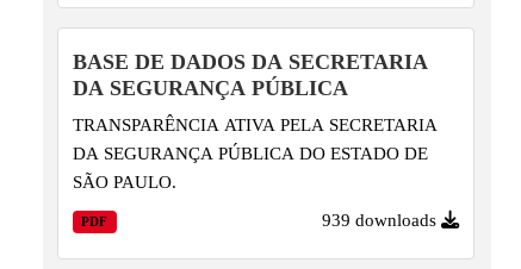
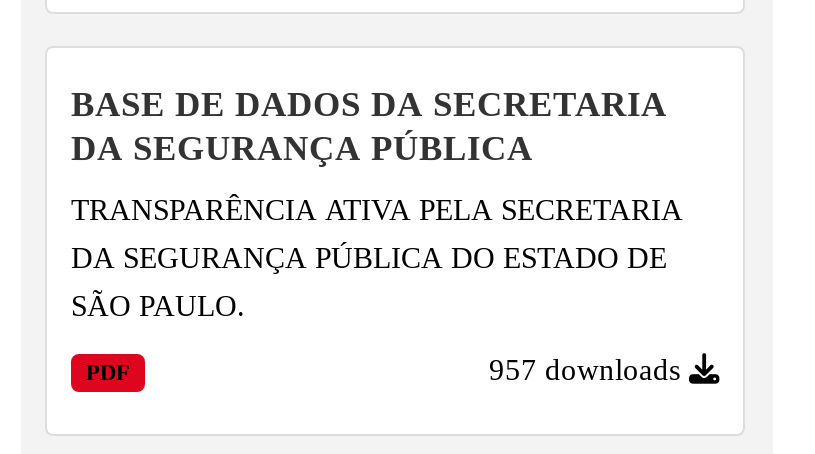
- 939 downloads
+ 957 downloads
